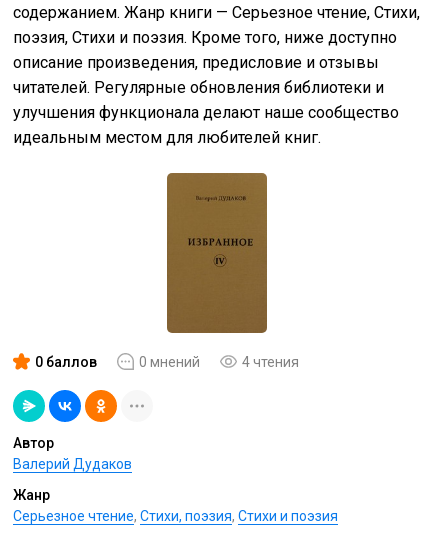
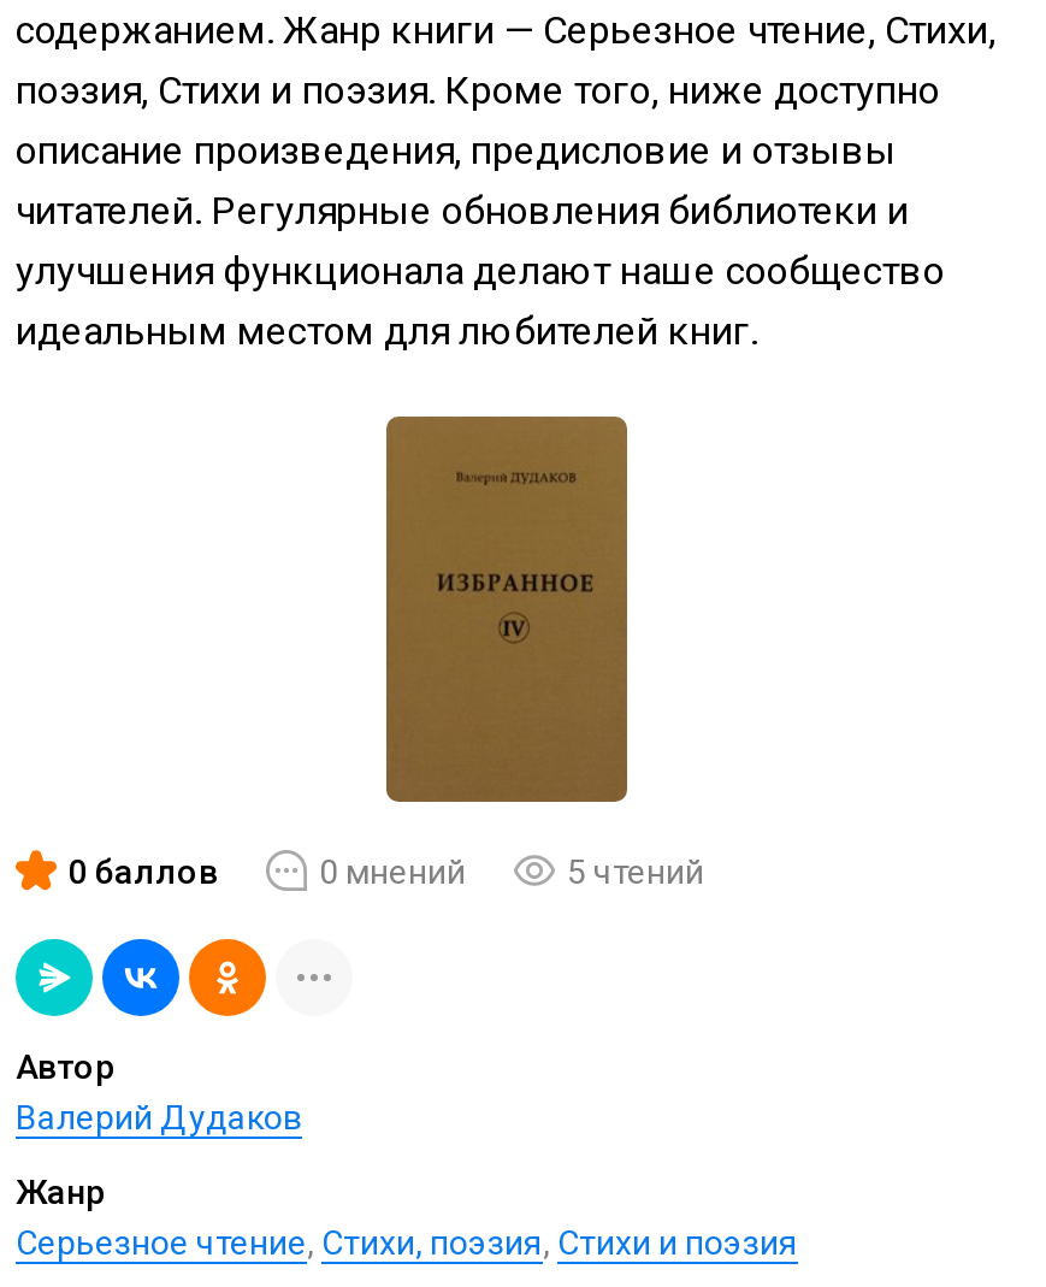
- 4 чтения
+ 5 чтений
